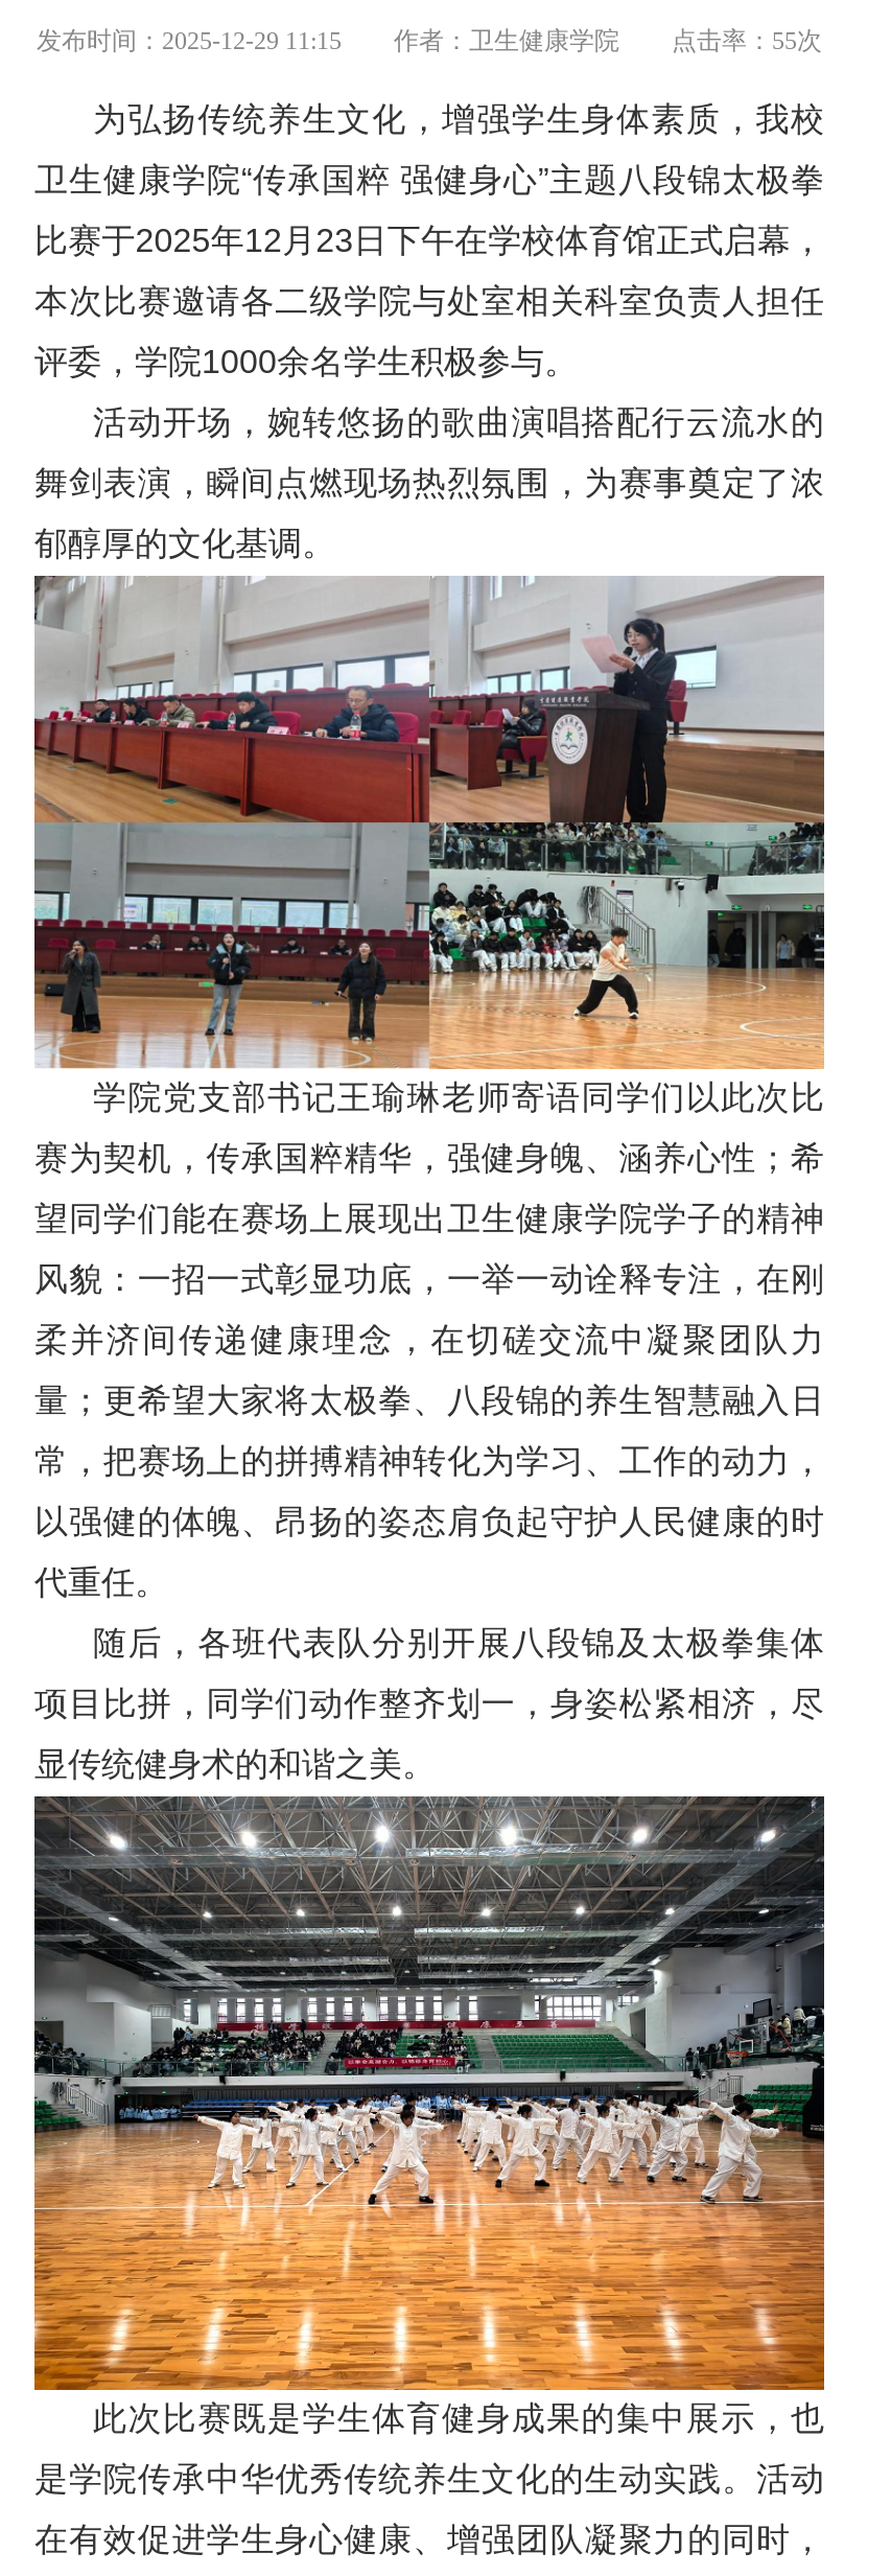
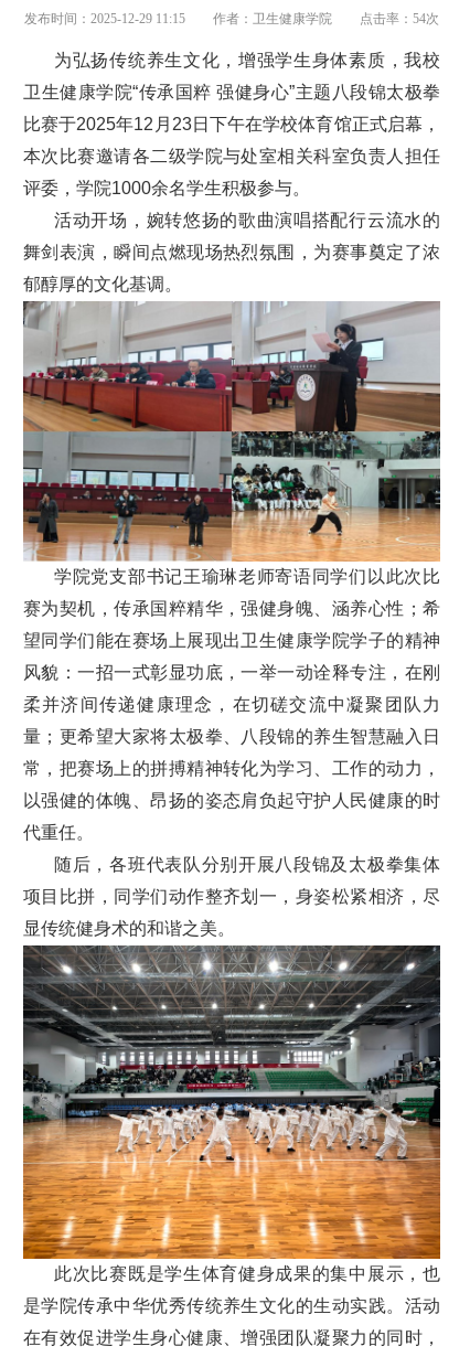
- 发布时间：2025-12-29 11:15 作者：卫生健康学院 点击率：55次
+ 发布时间：2025-12-29 11:15 作者：卫生健康学院 点击率：54次
